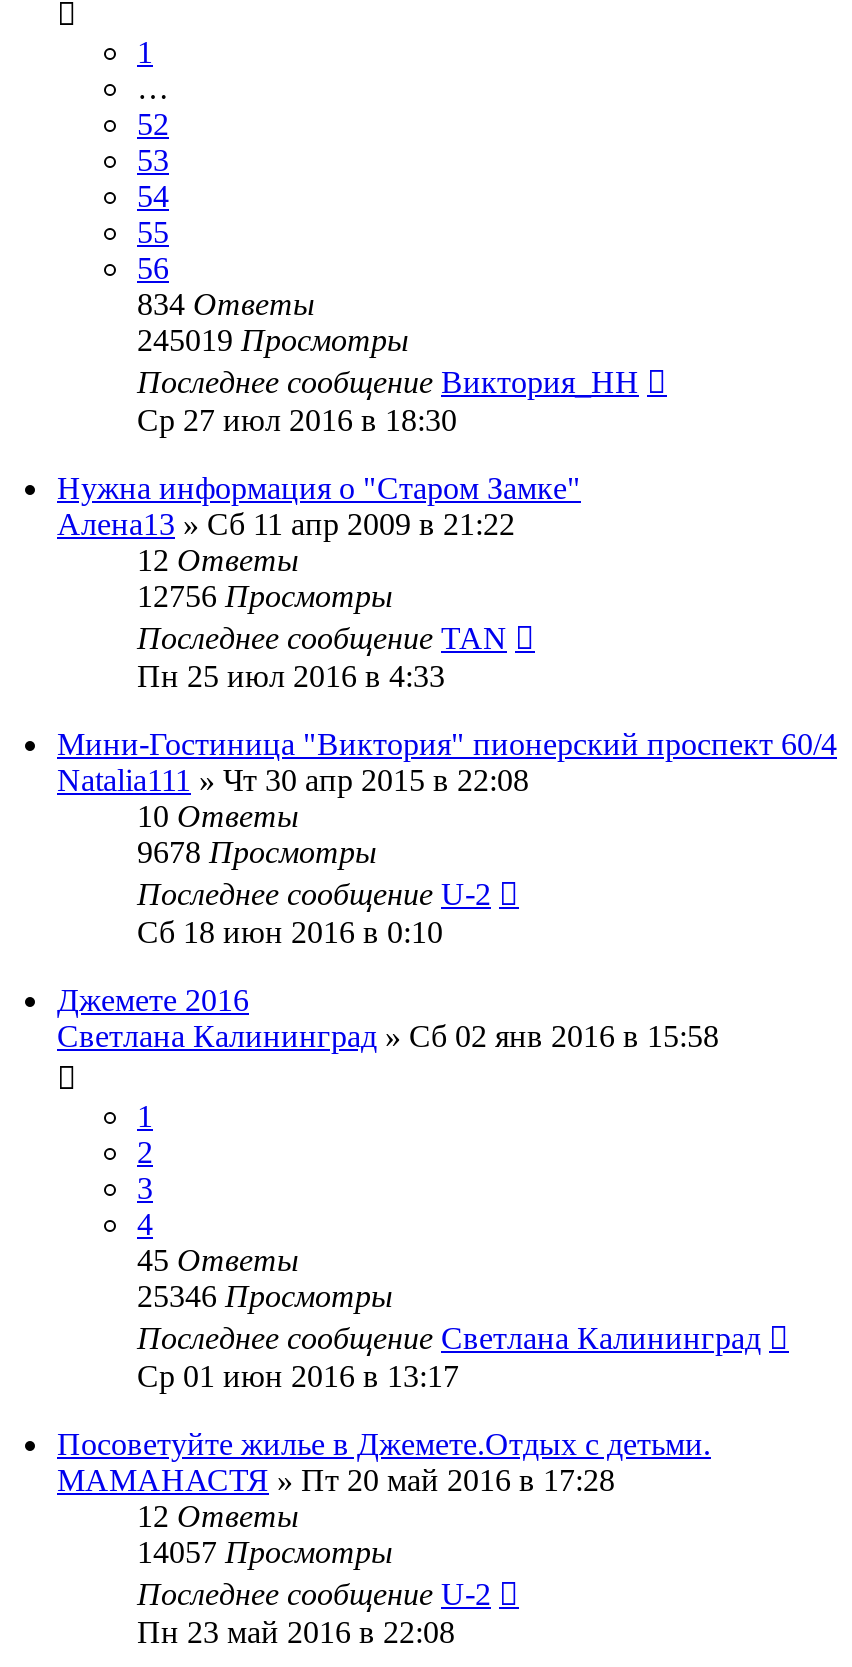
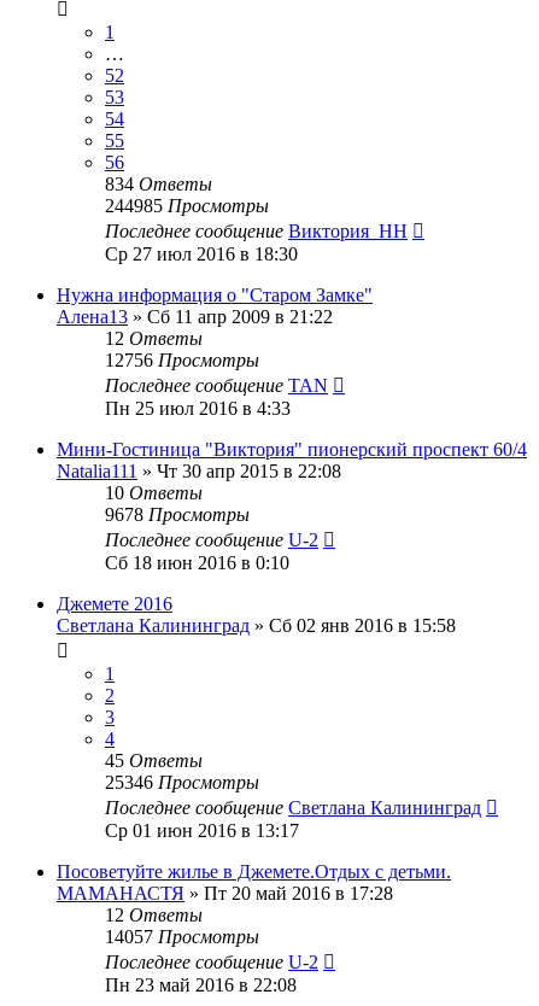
- 245019 Просмотры
+ 244985 Просмотры
